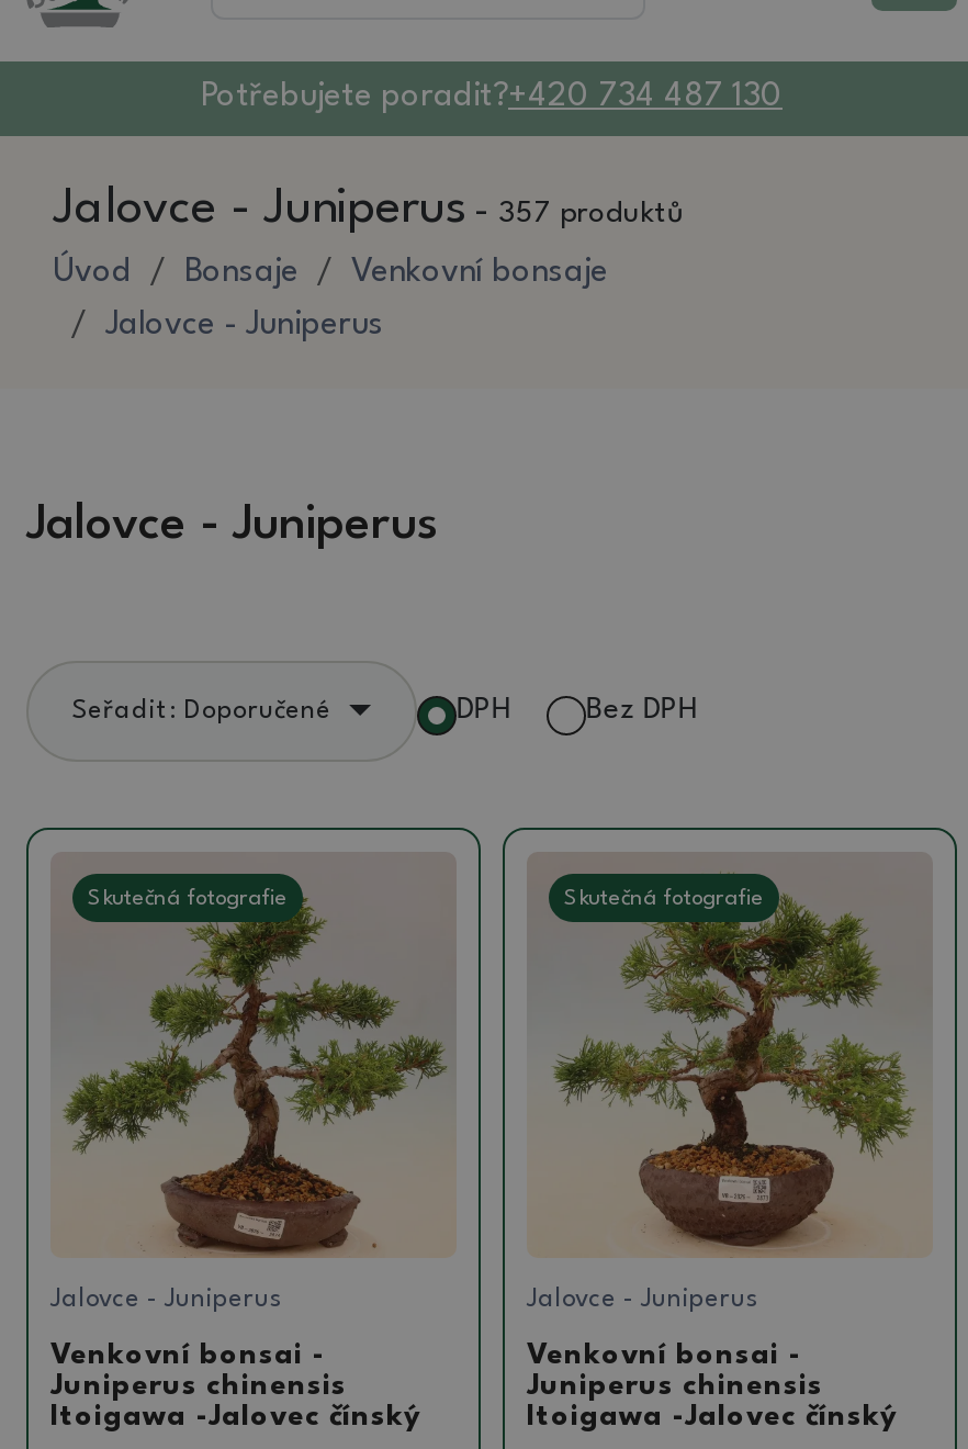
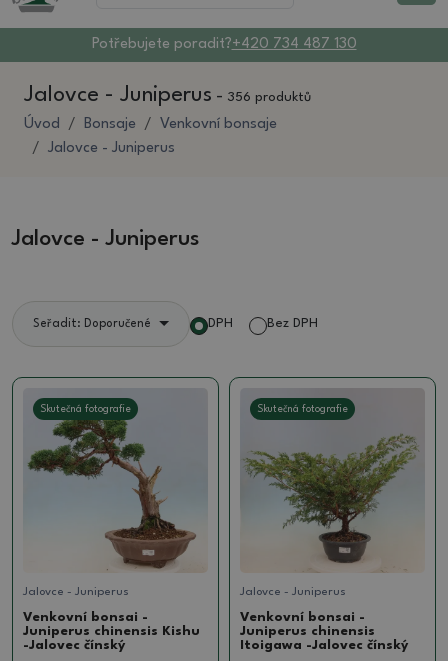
- Jalovce - Juniperus - 357 produktů
+ Jalovce - Juniperus - 356 produktů

- [image]
+ [image]

- [image]
+ [image]

- Juniperus chinensis
- Itoigawa -Jalovec čínský
+ Juniperus chinensis Kishu
+ -Jalovec čínský
